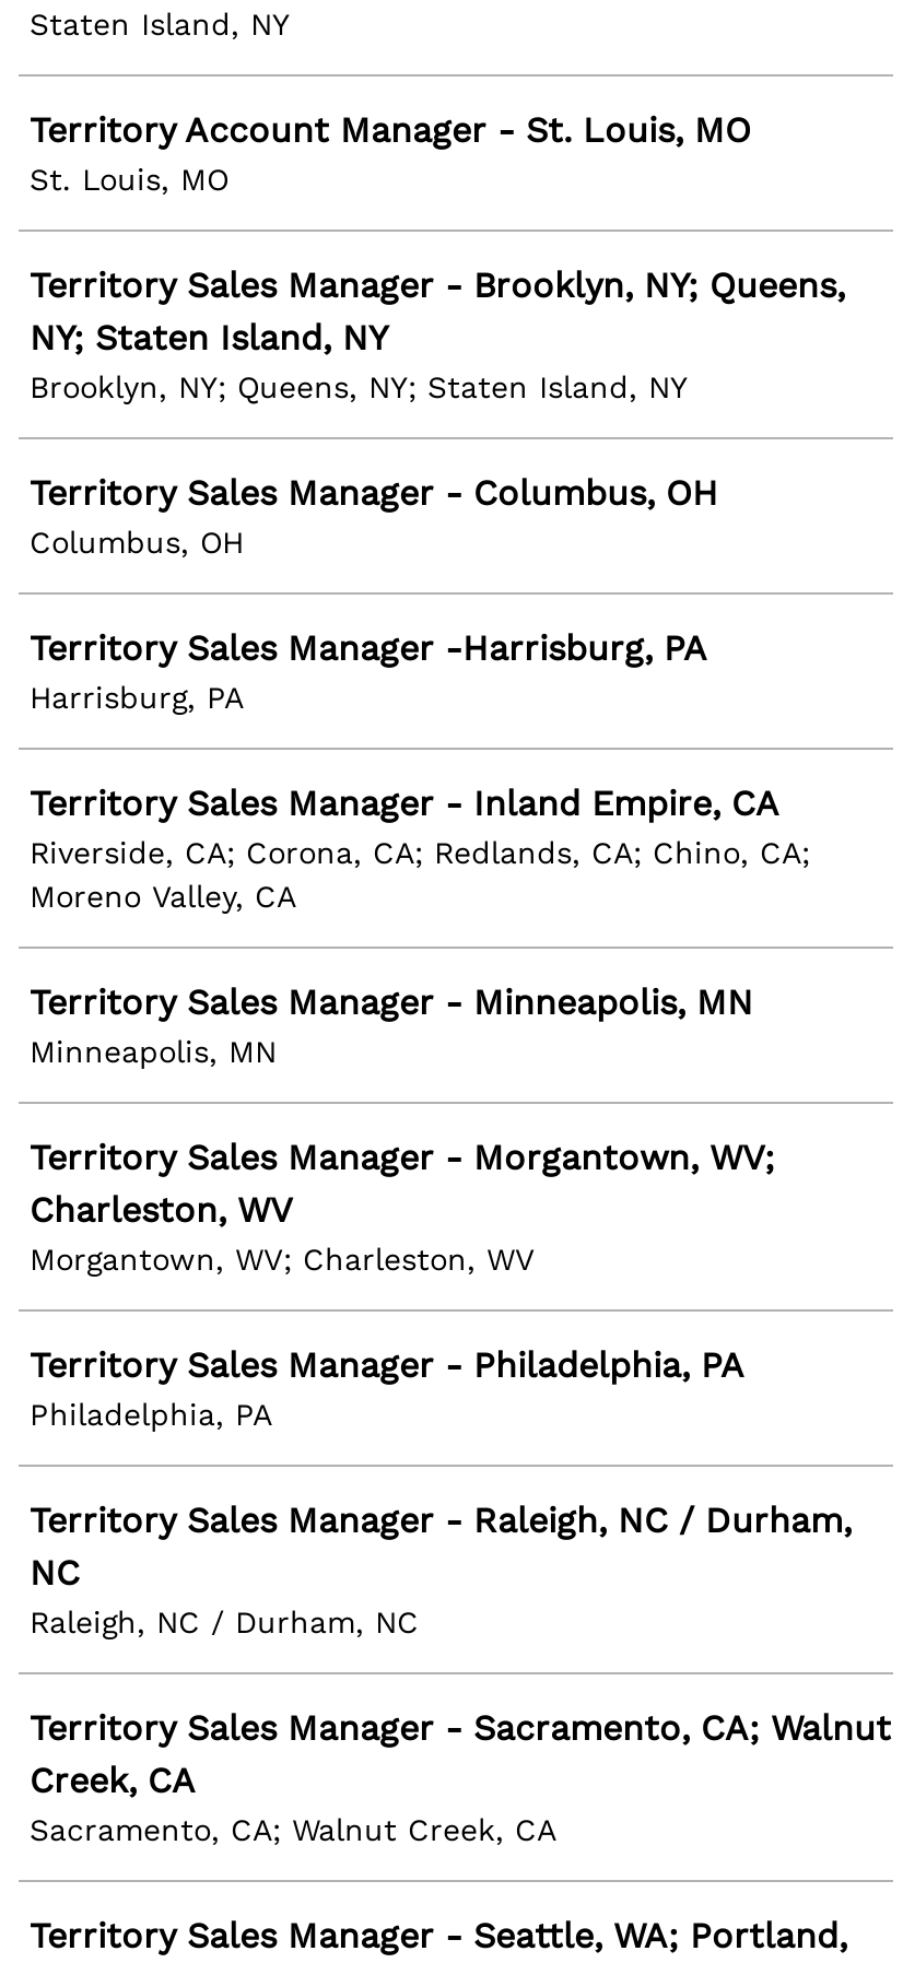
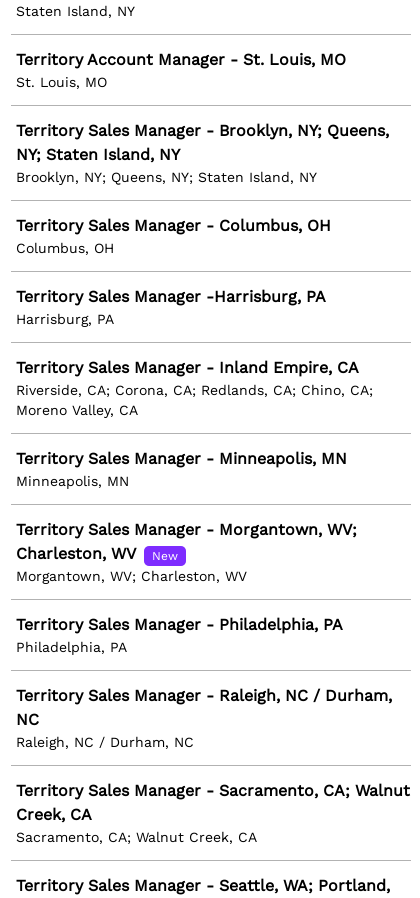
+ New
